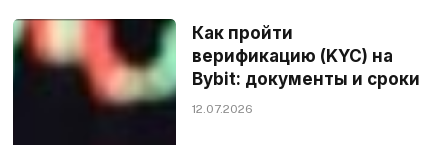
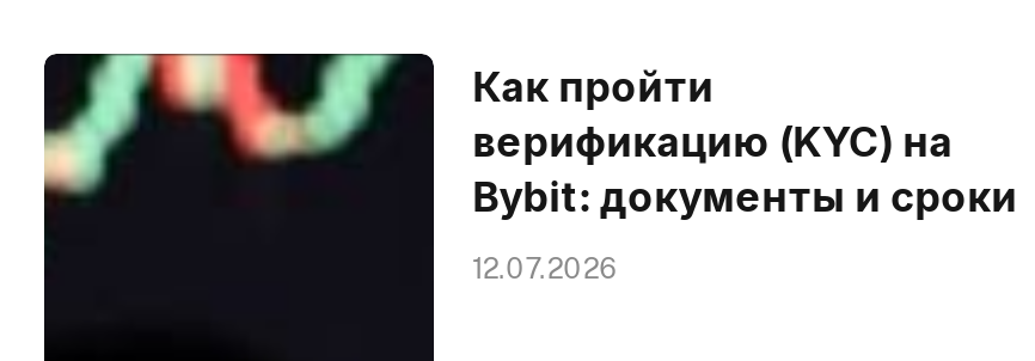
- [image]
+ [image]
